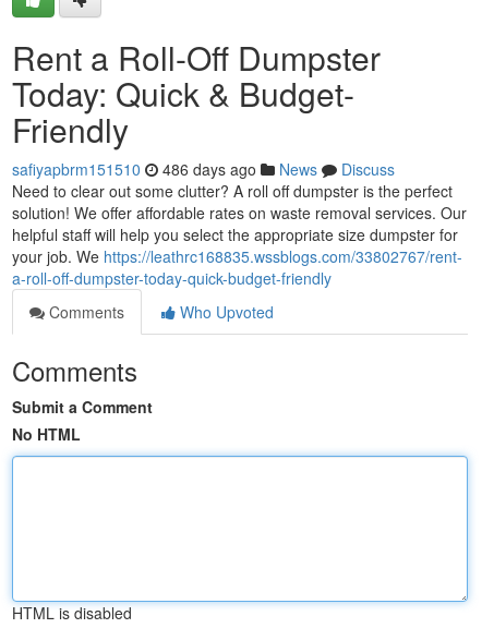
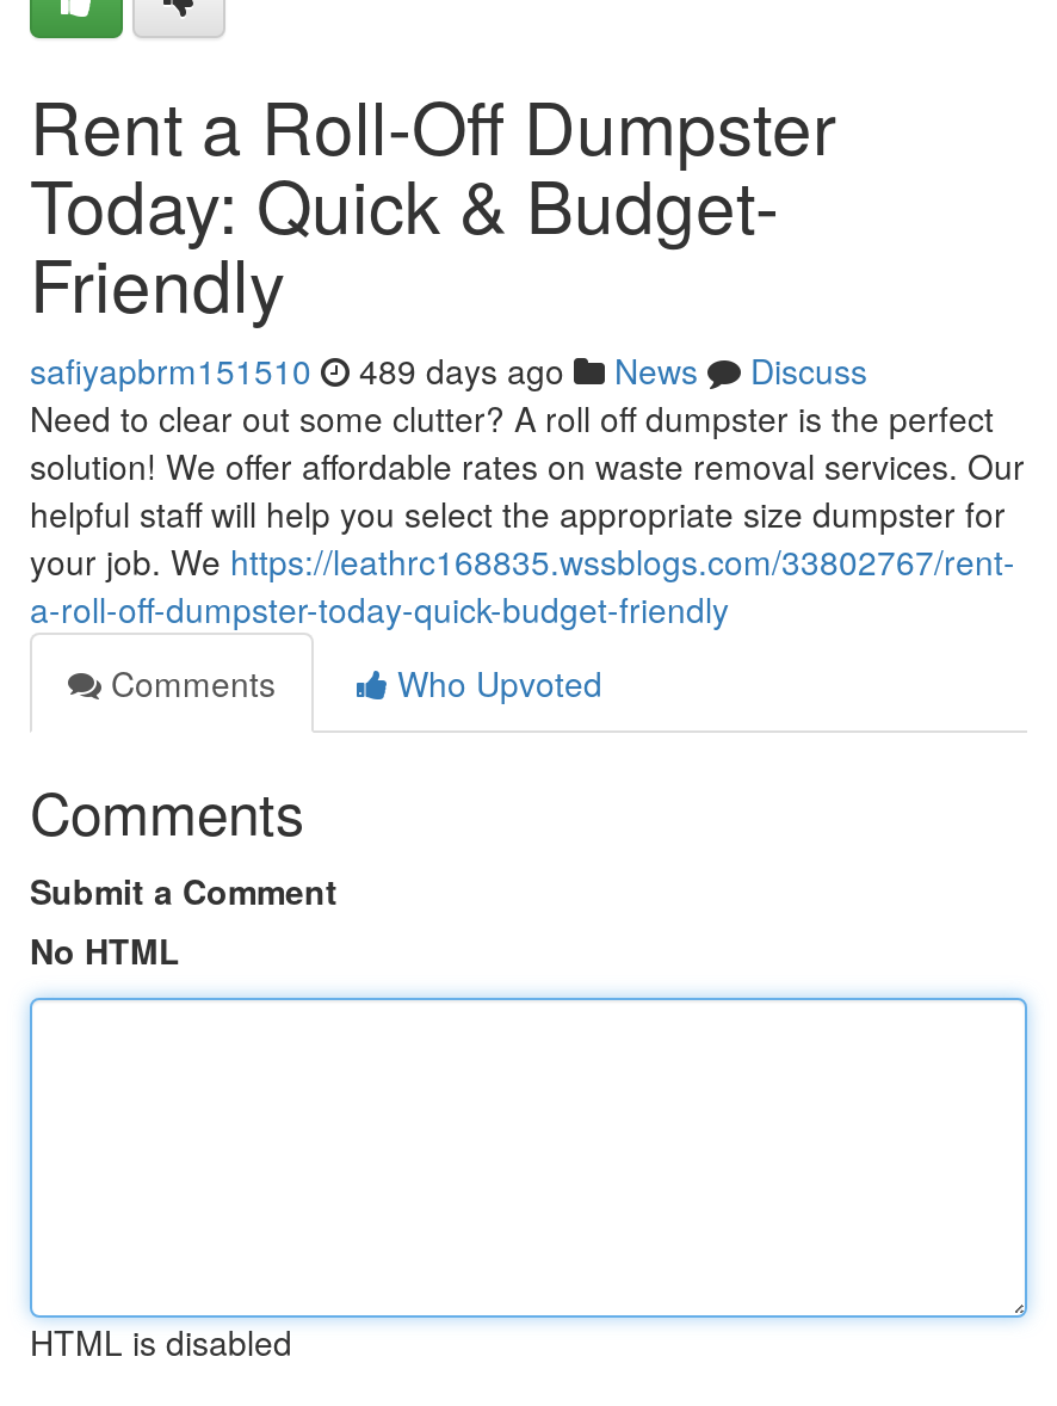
- safiyapbrm151510 486 days ago News Discuss
+ safiyapbrm151510 489 days ago News Discuss
